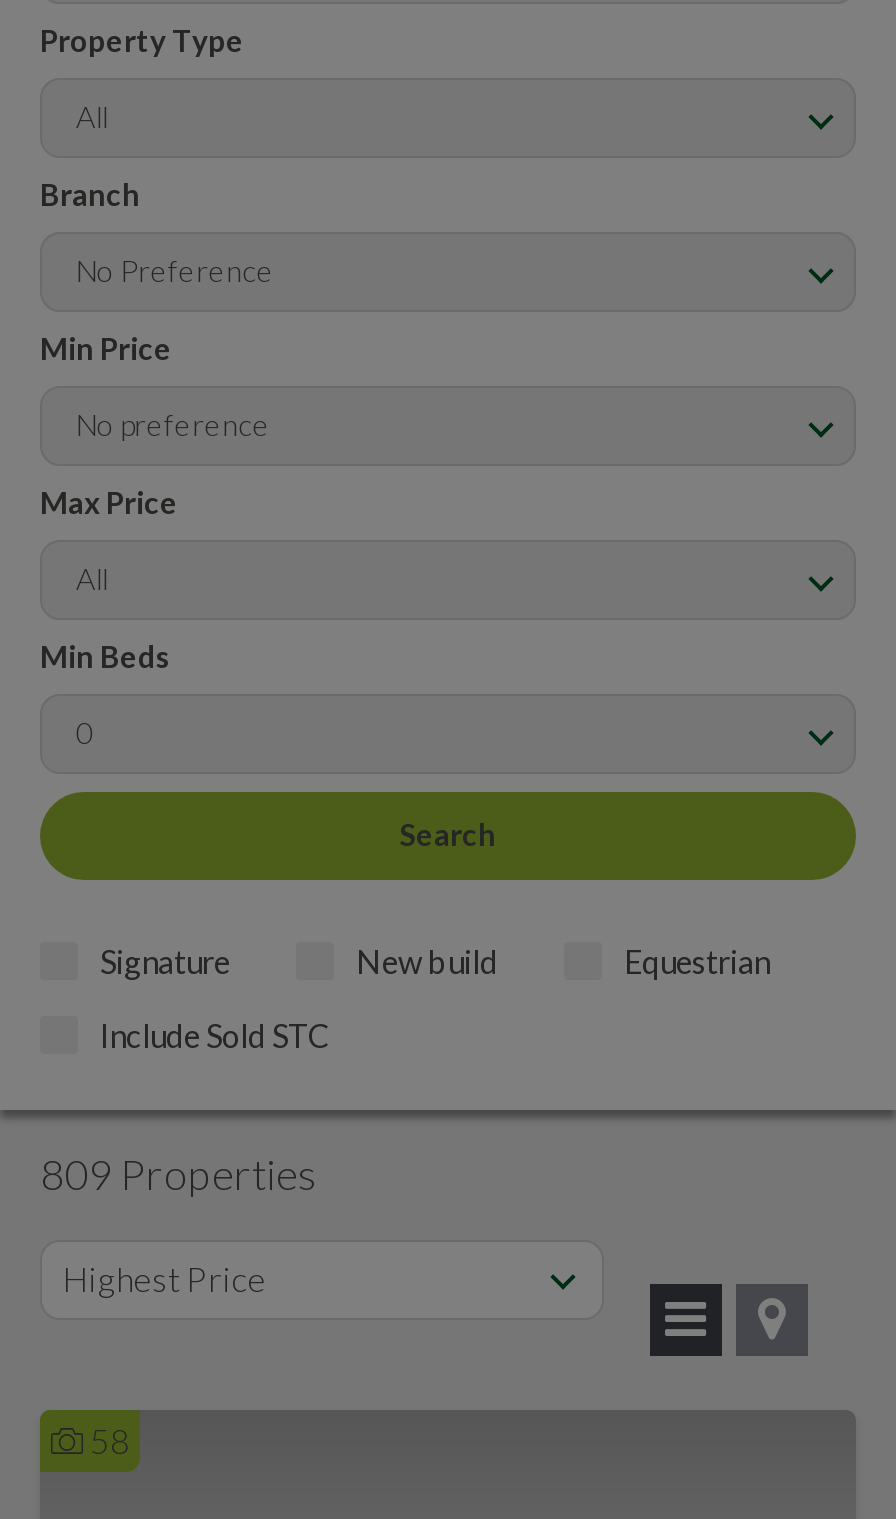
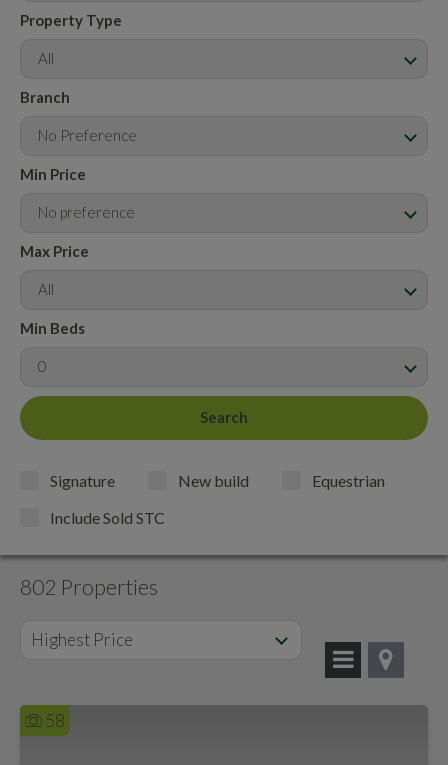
- 809 Properties
+ 802 Properties
